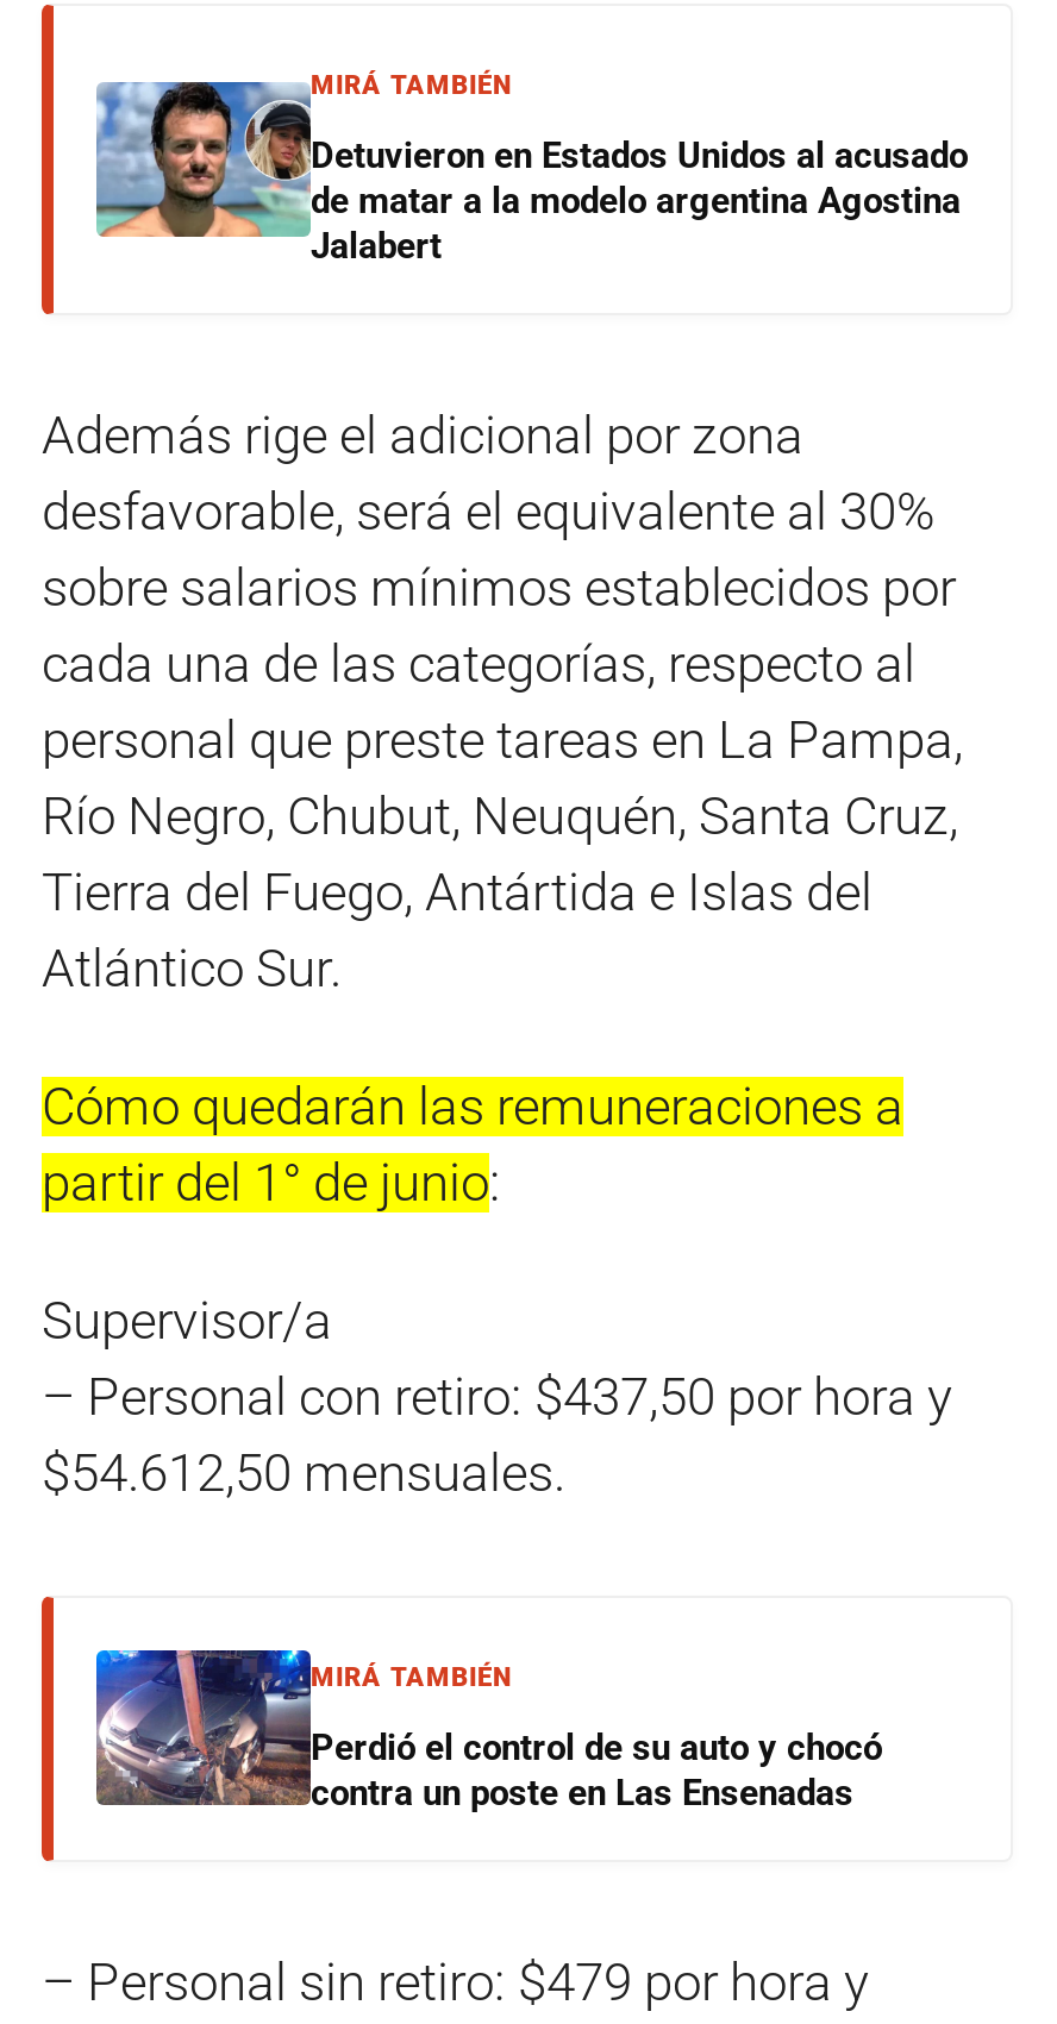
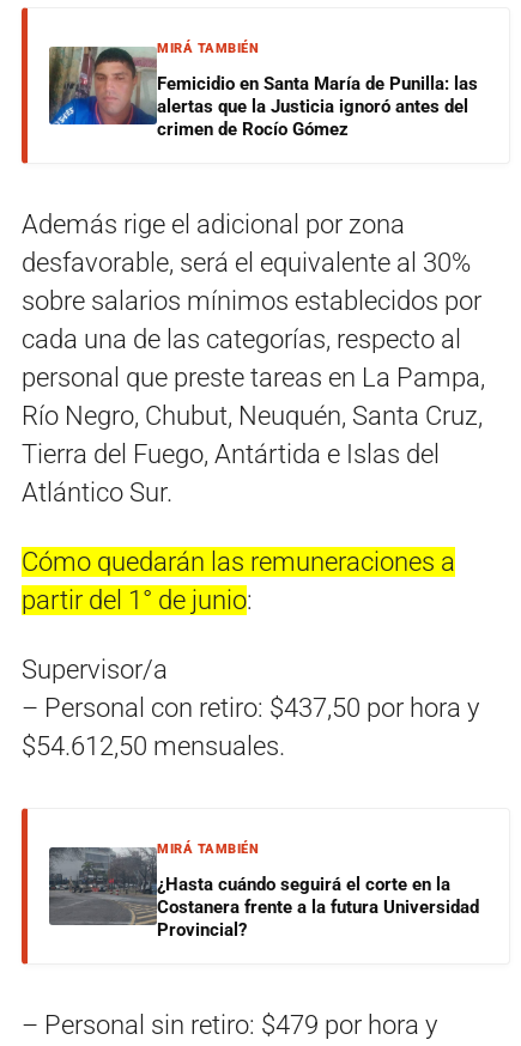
- [image]
- Detuvieron en Estados Unidos al acusado
- de matar a la modelo argentina Agostina
- Jalabert
+ [image]
+ Femicidio en Santa María de Punilla: las
+ alertas que la Justicia ignoró antes del
+ crimen de Rocío Gómez

- [image]
- Perdió el control de su auto y chocó
- contra un poste en Las Ensenadas
+ [image]
+ ¿Hasta cuándo seguirá el corte en la
+ Costanera frente a la futura Universidad
+ Provincial?
